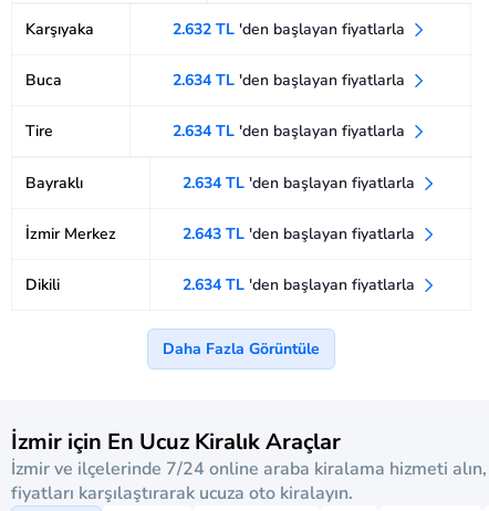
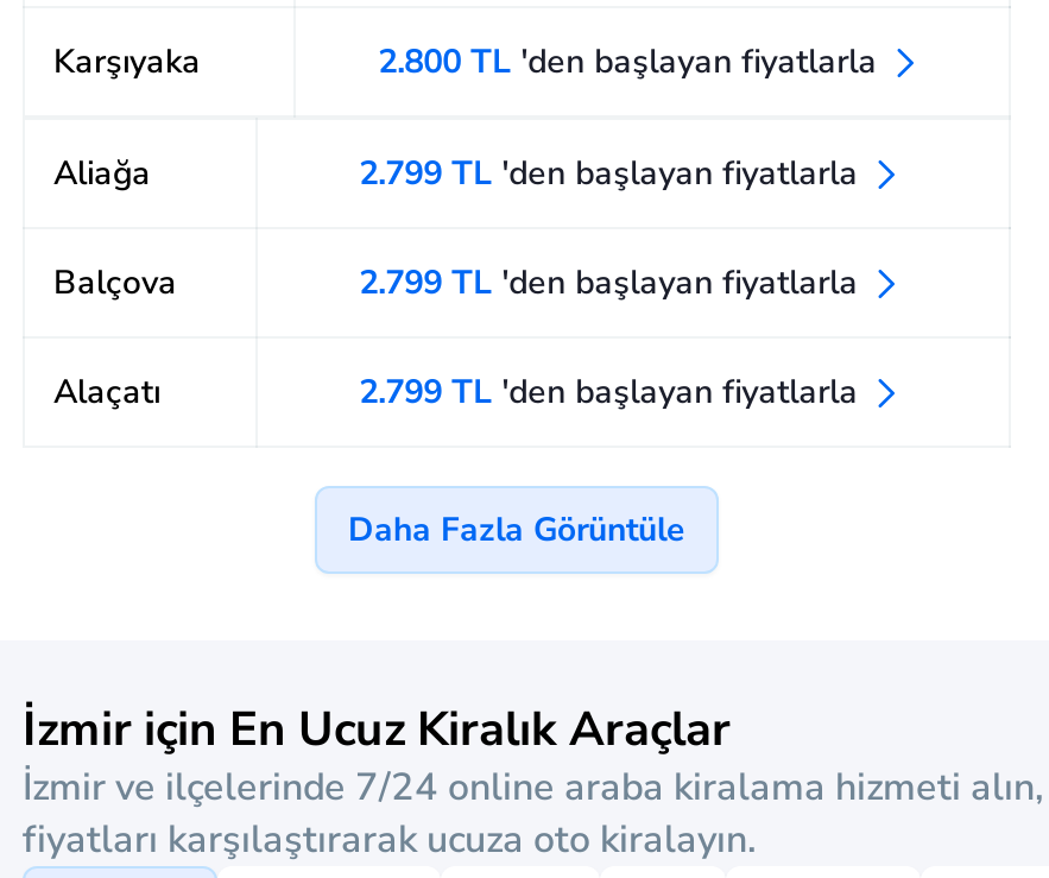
- 2.632 TL 'den başlayan fiyatlarla
- Buca
- 2.634 TL 'den başlayan fiyatlarla
- Tire
- 2.634 TL 'den başlayan fiyatlarla
- Bayraklı
- 2.634 TL 'den başlayan fiyatlarla
- İzmir Merkez
- 2.643 TL 'den başlayan fiyatlarla
- Dikili
- 2.634 TL 'den başlayan fiyatlarla
+ 2.800 TL 'den başlayan fiyatlarla
+ Aliağa
+ 2.799 TL 'den başlayan fiyatlarla
+ Balçova
+ 2.799 TL 'den başlayan fiyatlarla
+ Alaçatı
+ 2.799 TL 'den başlayan fiyatlarla
